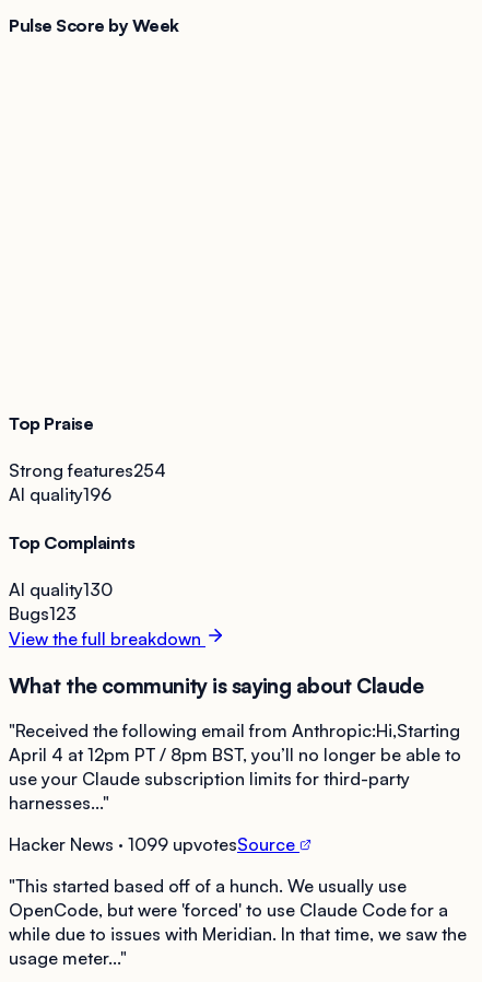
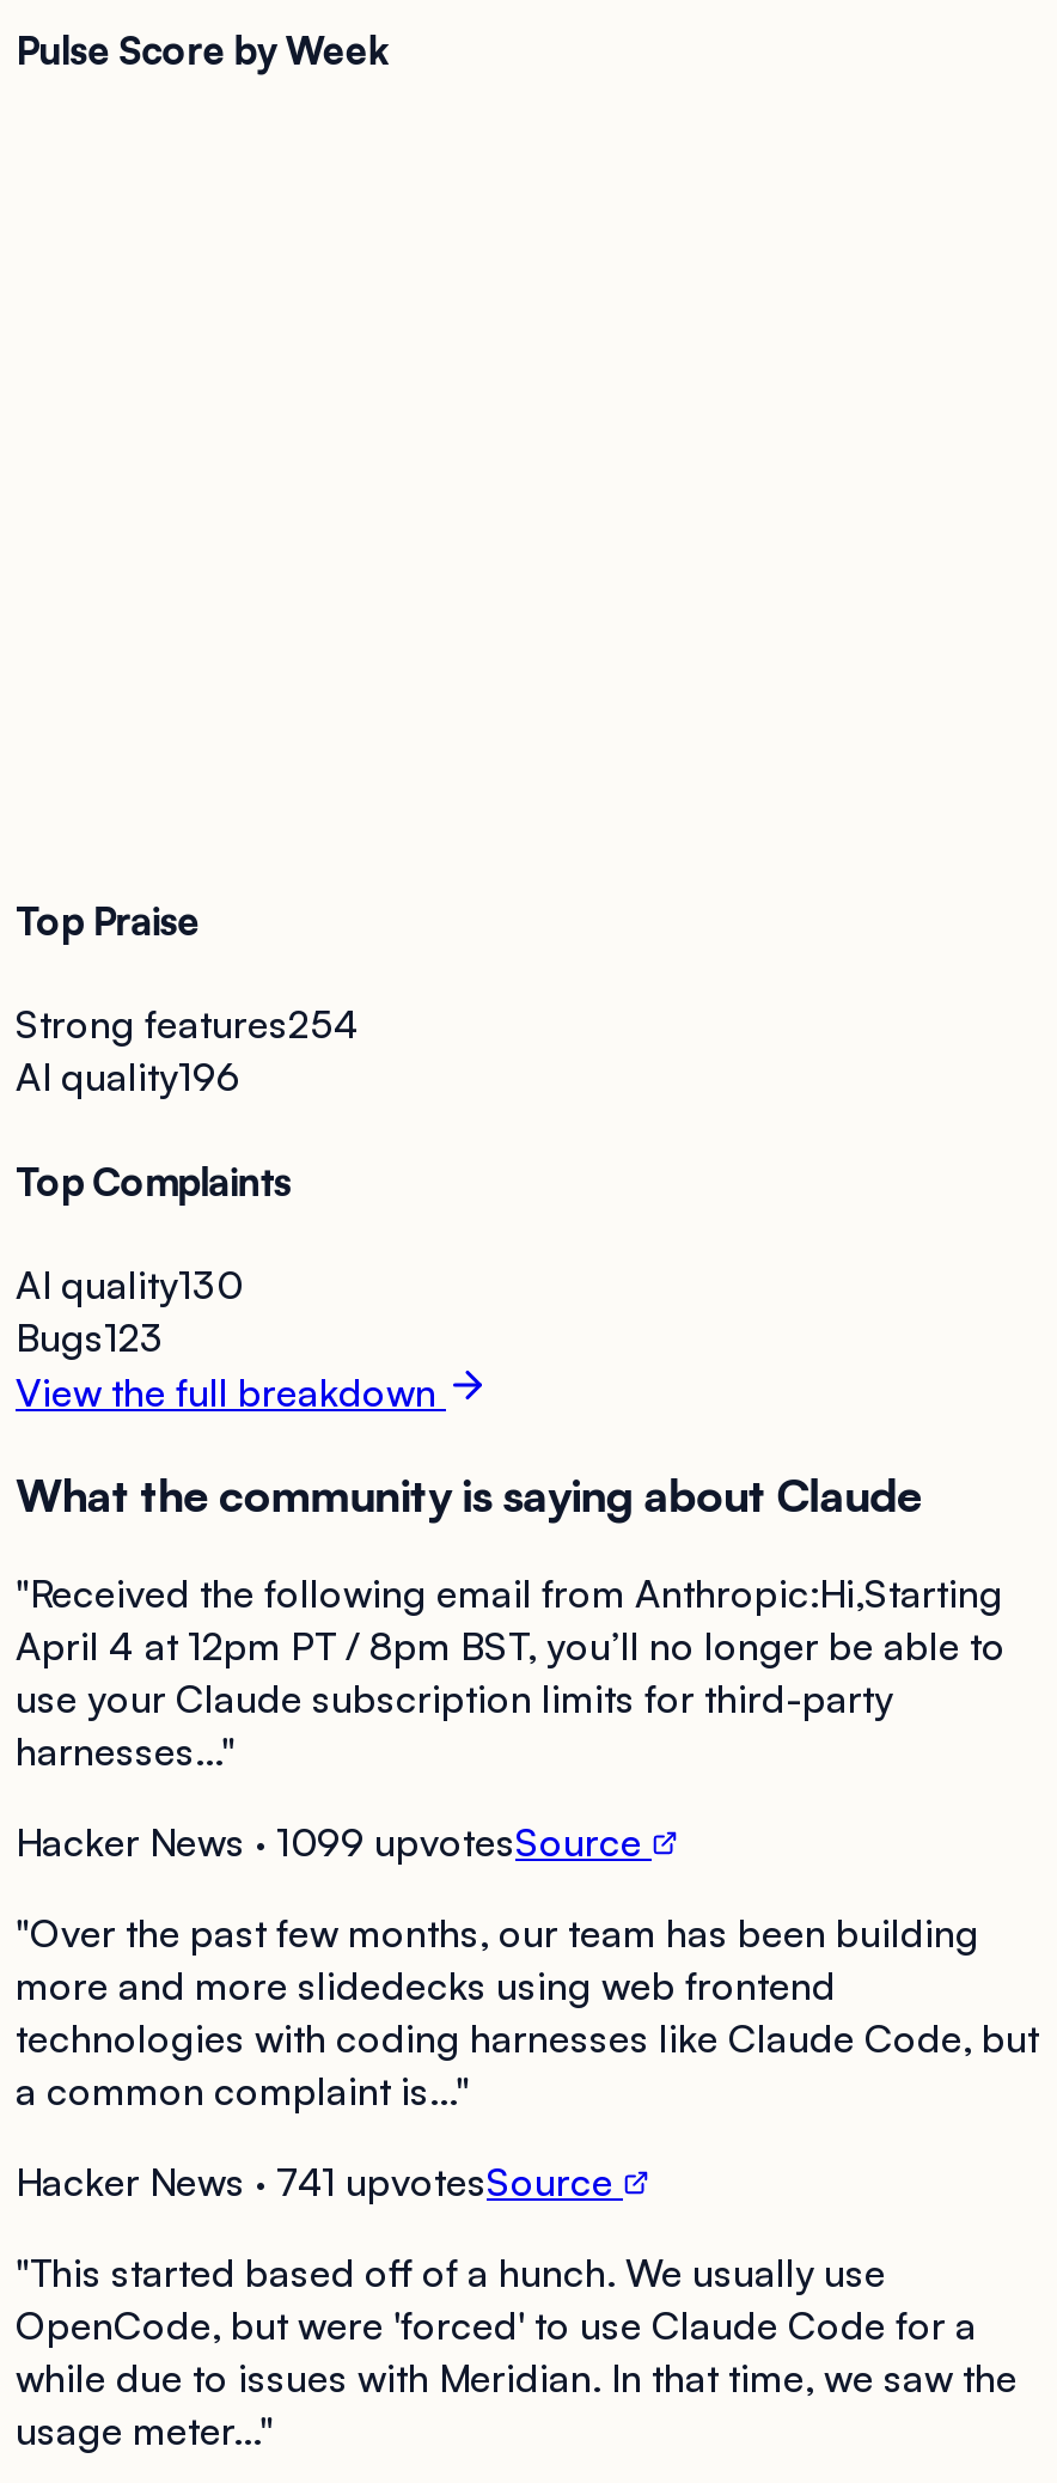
+ "Over the past few months, our team has been building
+ more and more slidedecks using web frontend
+ technologies with coding harnesses like Claude Code, but
+ a common complaint is..."
+ Hacker News · 741 upvotesSource
